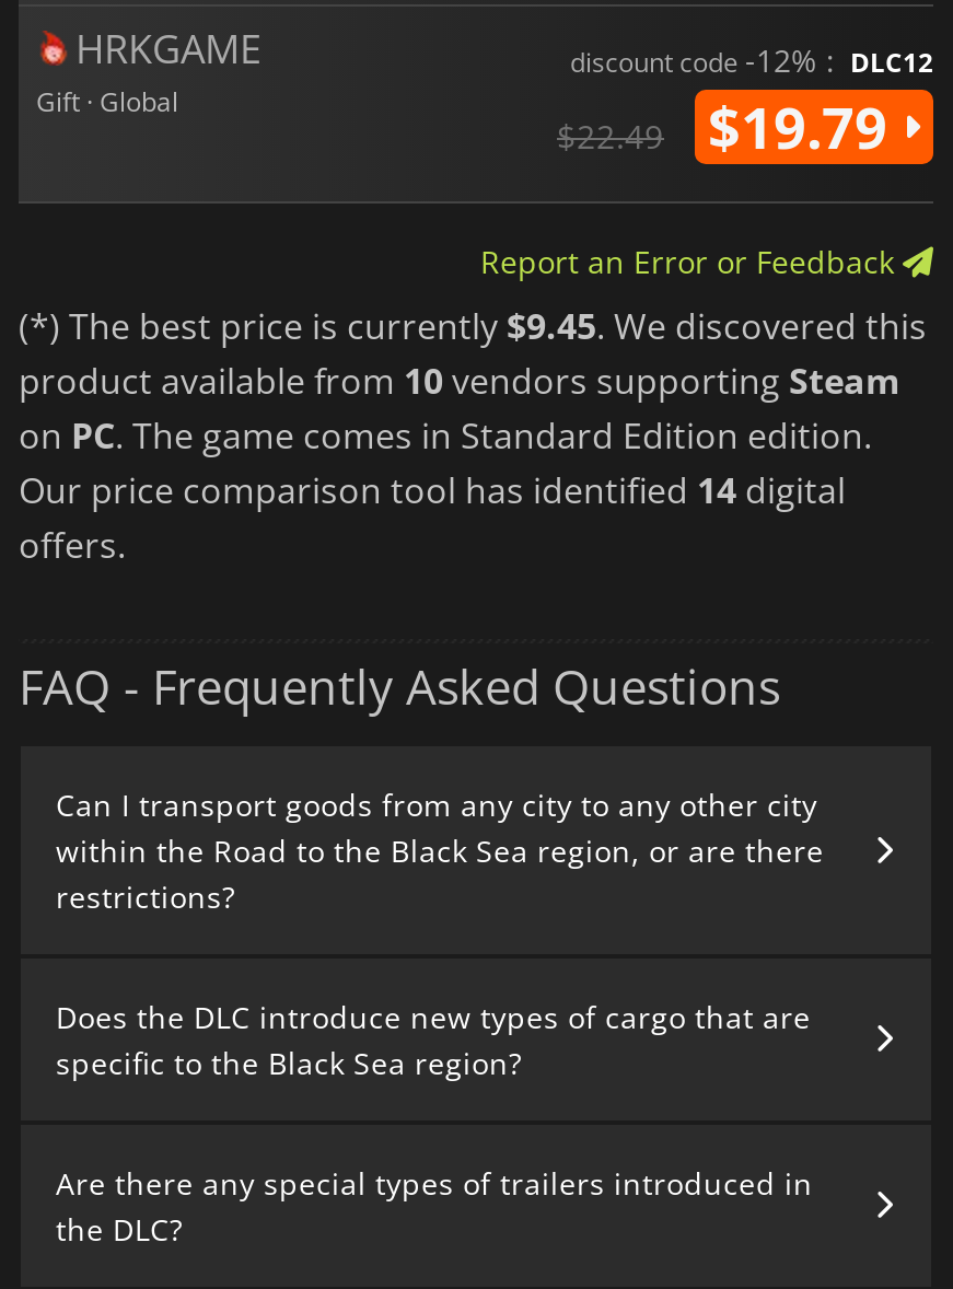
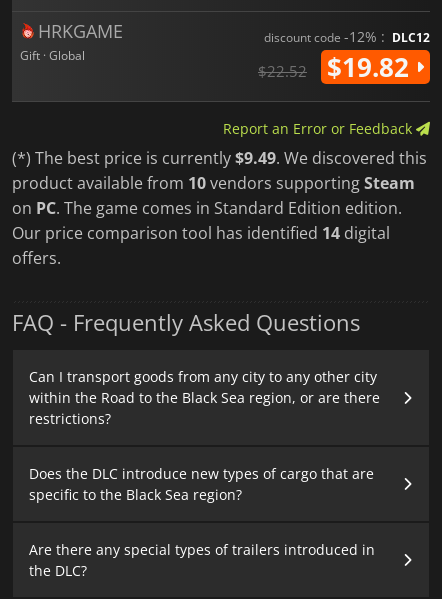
- $19.79
+ $19.82

- $22.49
+ $22.52

- (*) The best price is currently $9.45. We discovered this
+ (*) The best price is currently $9.49. We discovered this
